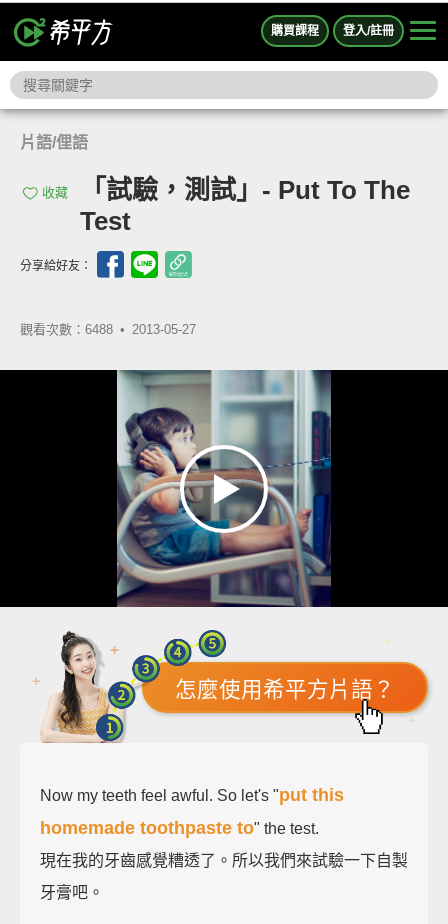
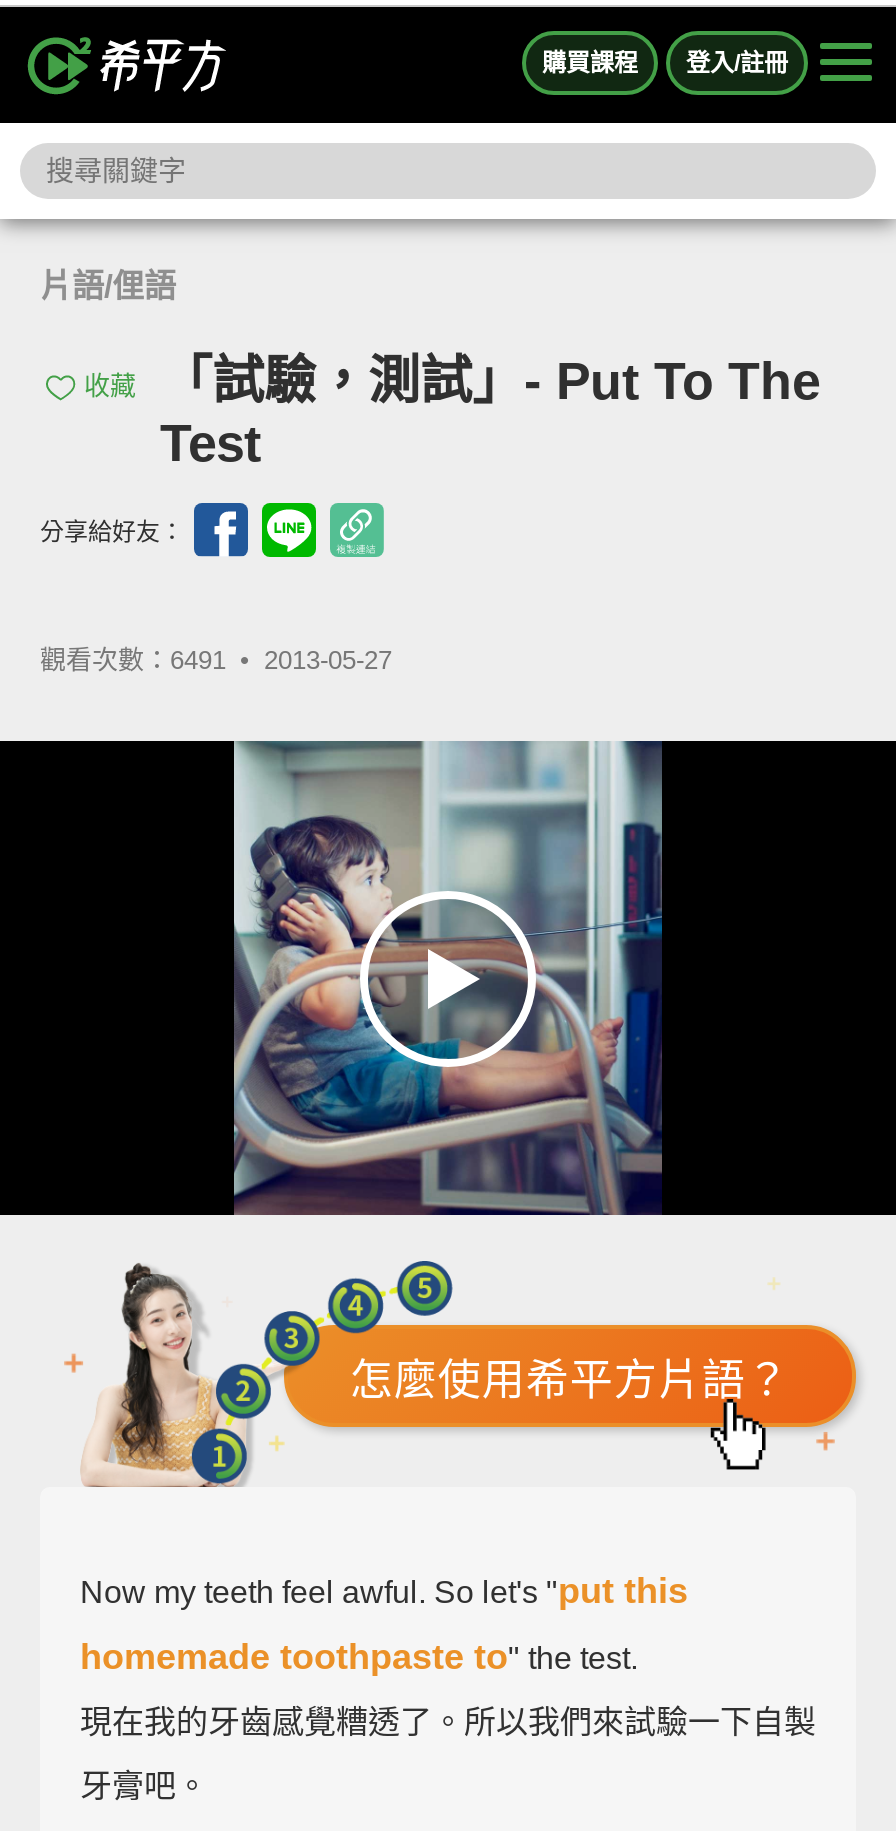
- 觀看次數：6488 • 2013-05-27
+ 觀看次數：6491 • 2013-05-27
